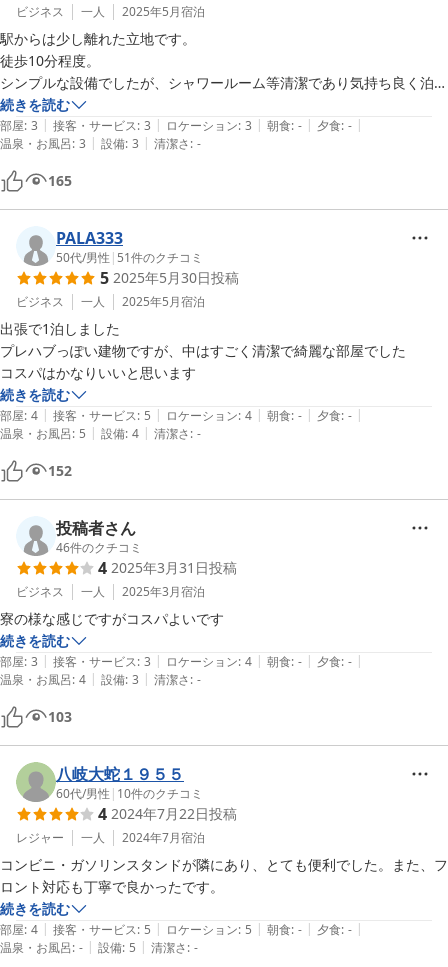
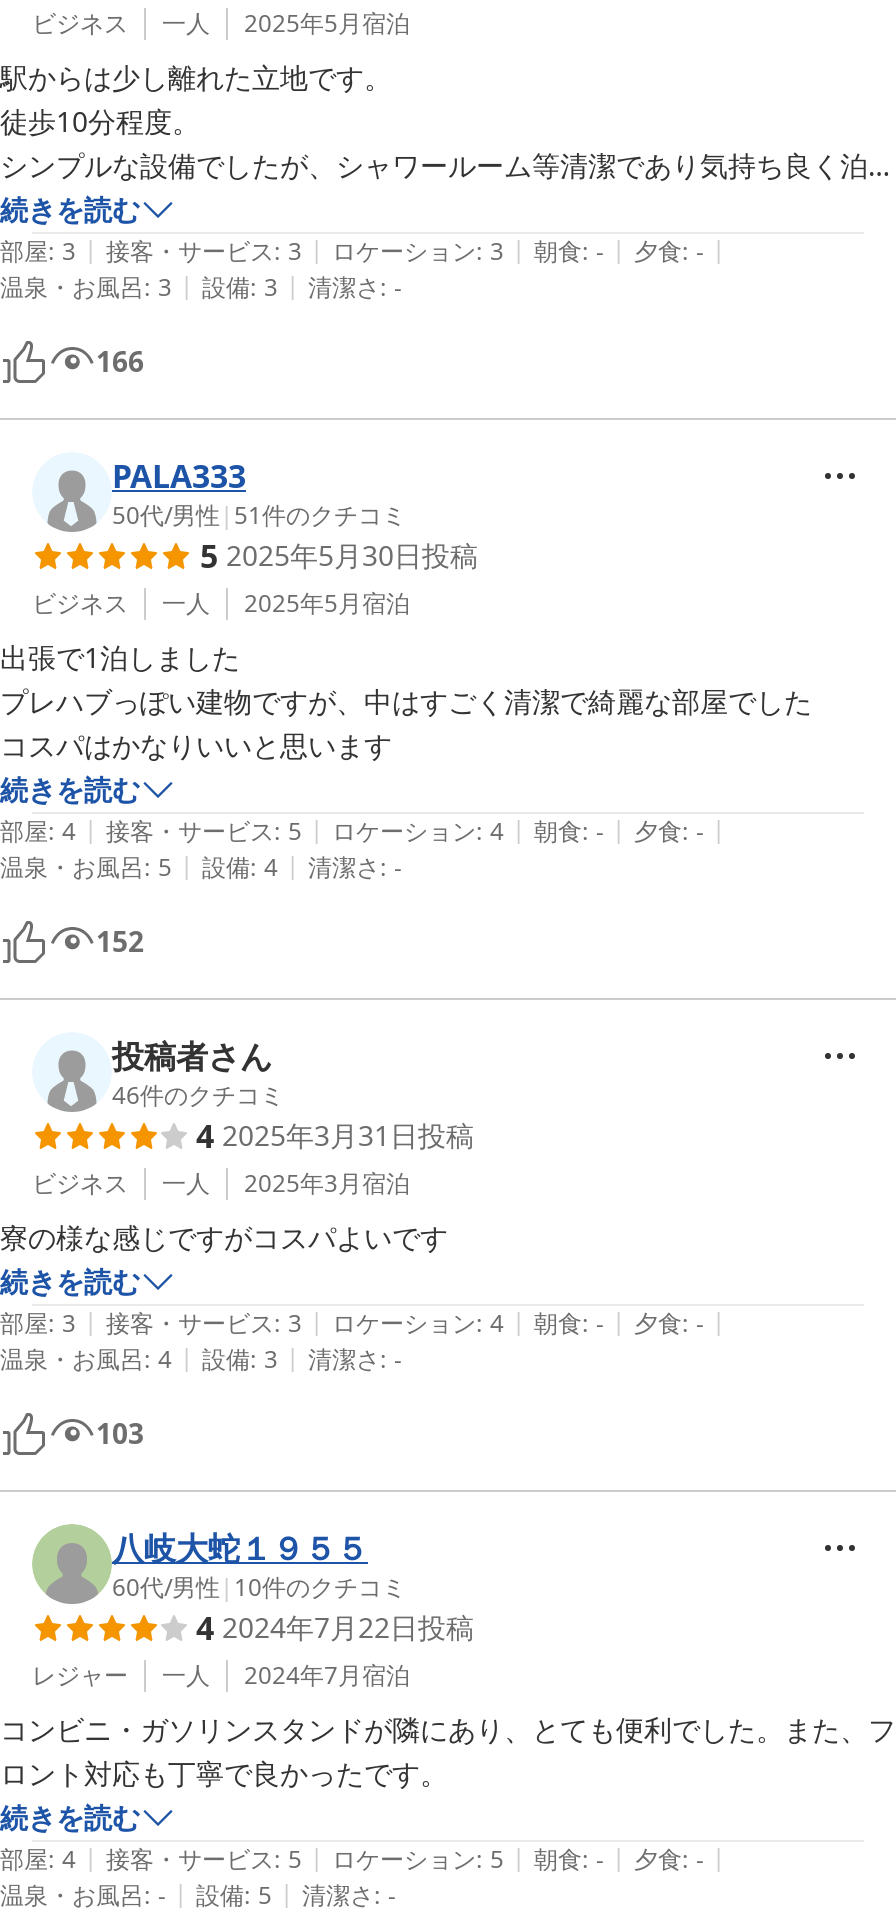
- 165
+ 166
